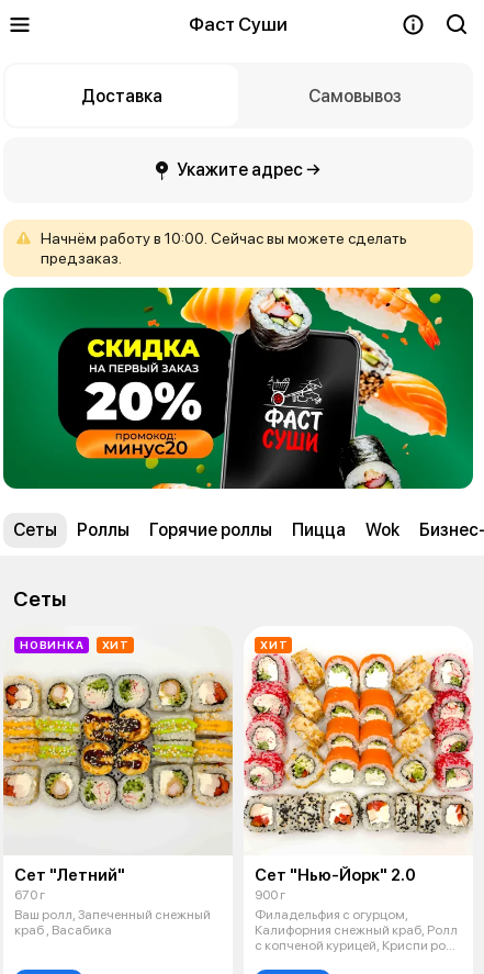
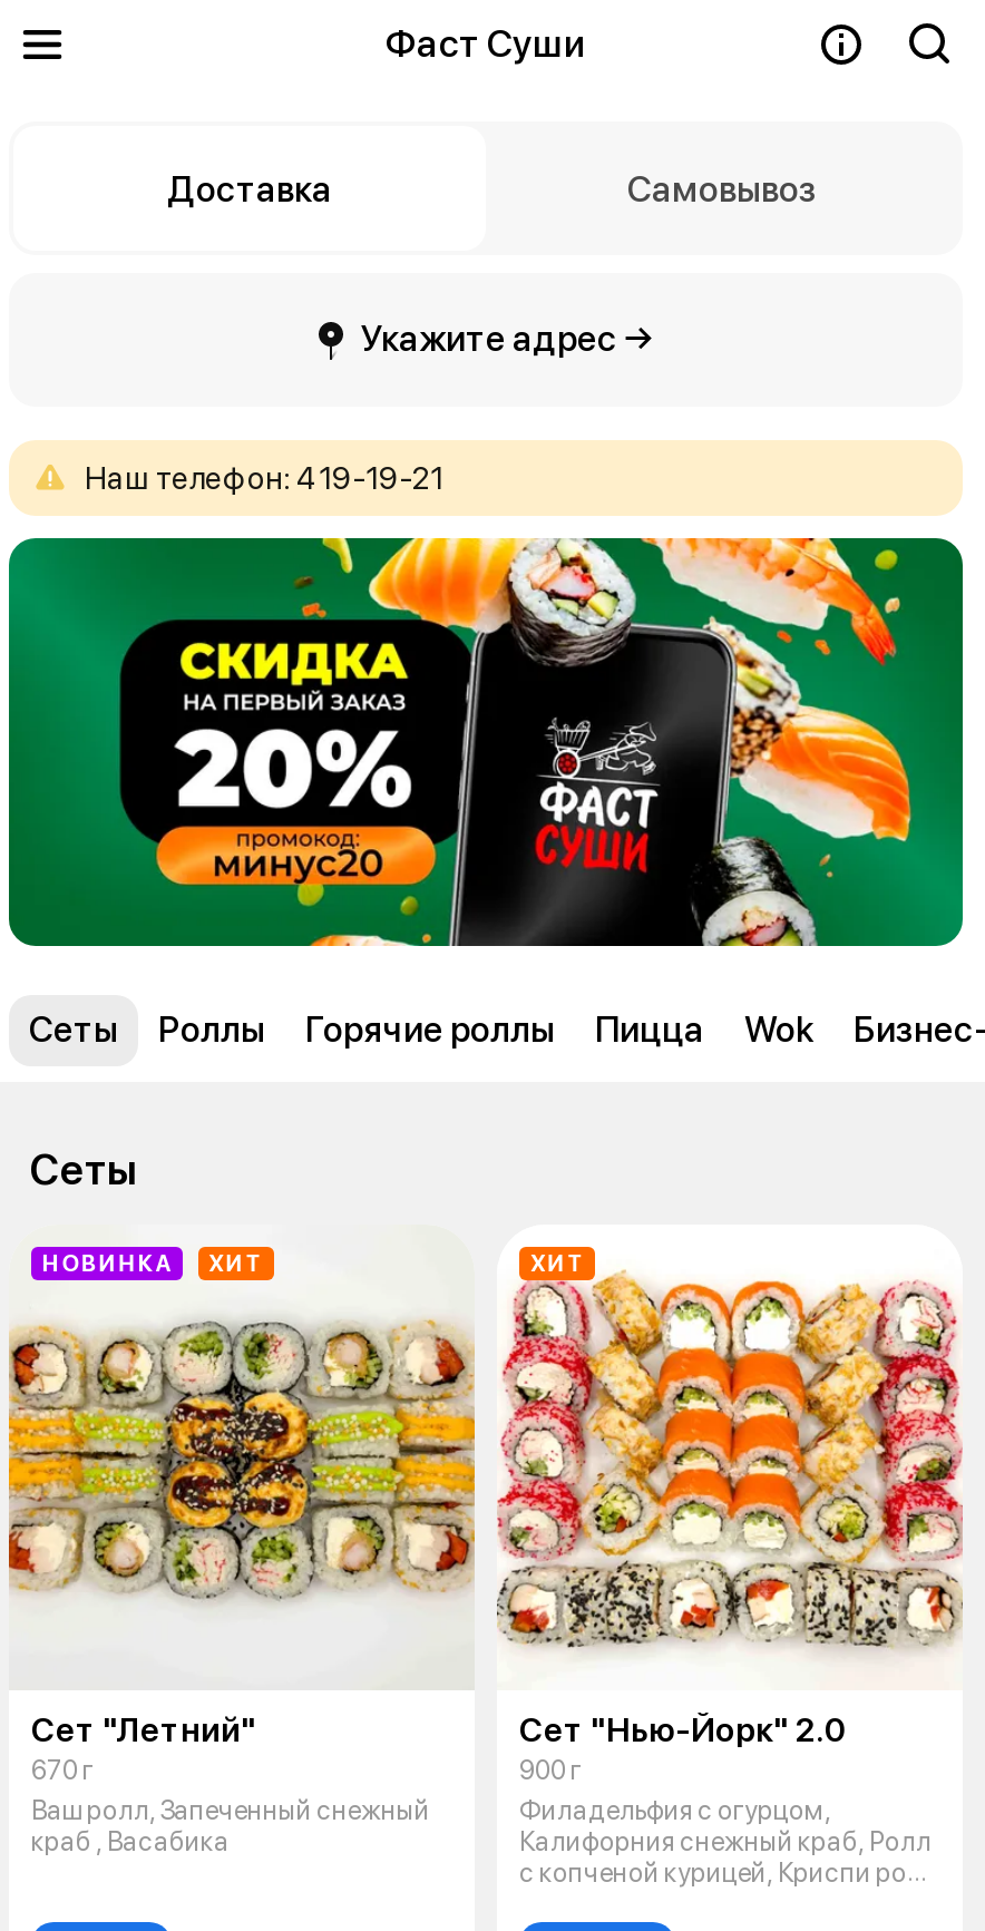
- Начнём работу в 10:00. Сейчас вы можете сделать
- предзаказ.
+ Наш телефон: 419-19-21
